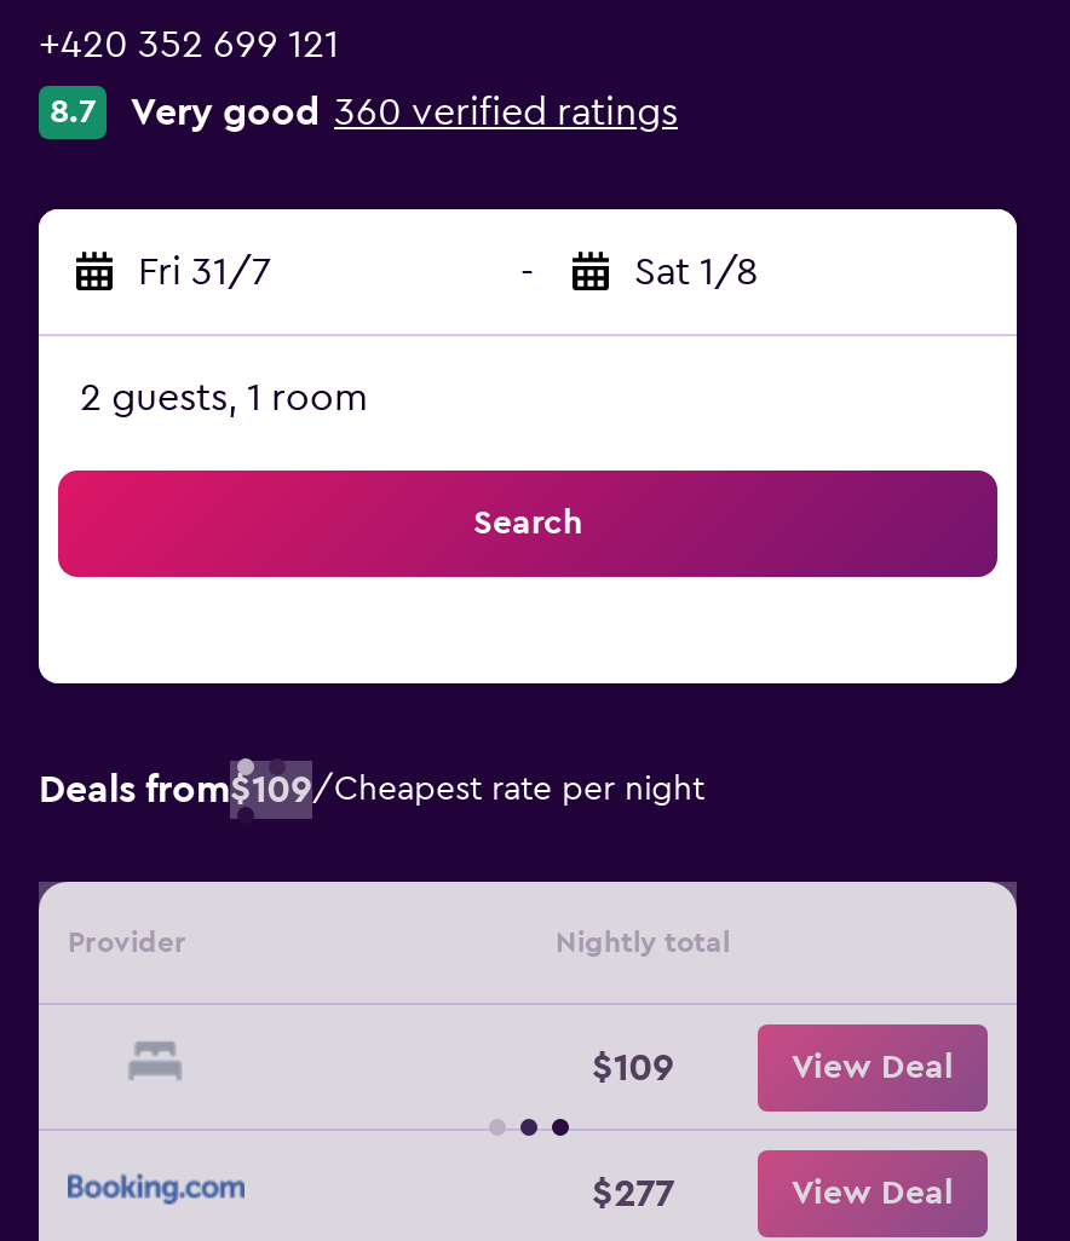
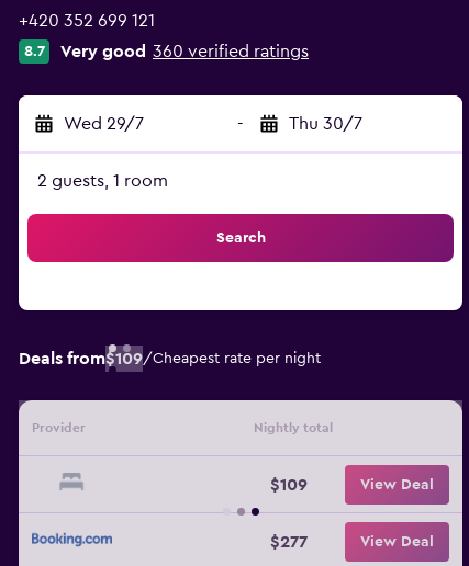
- Fri 31/7
+ Wed 29/7

- Sat 1/8
+ Thu 30/7
